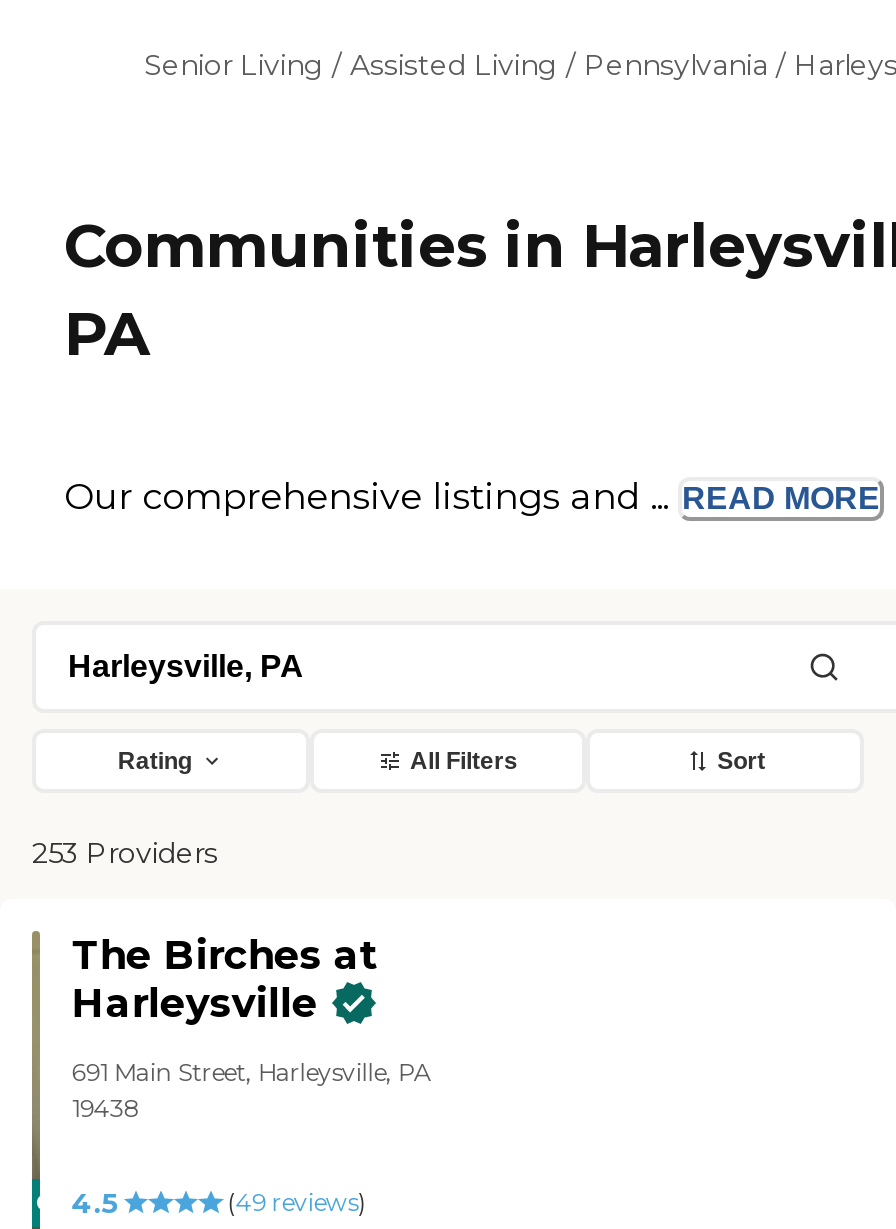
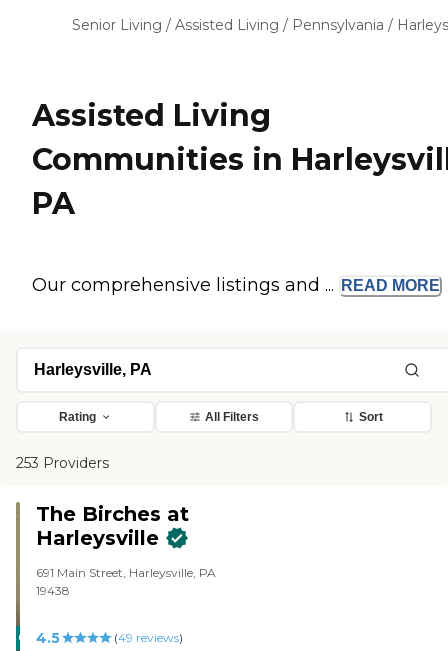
+ Assisted Living
